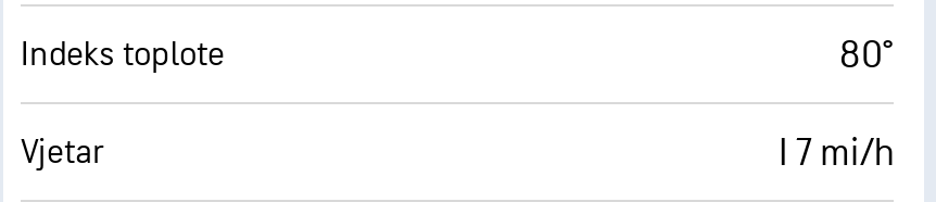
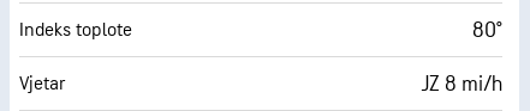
- I 7 mi/h
+ JZ 8 mi/h
